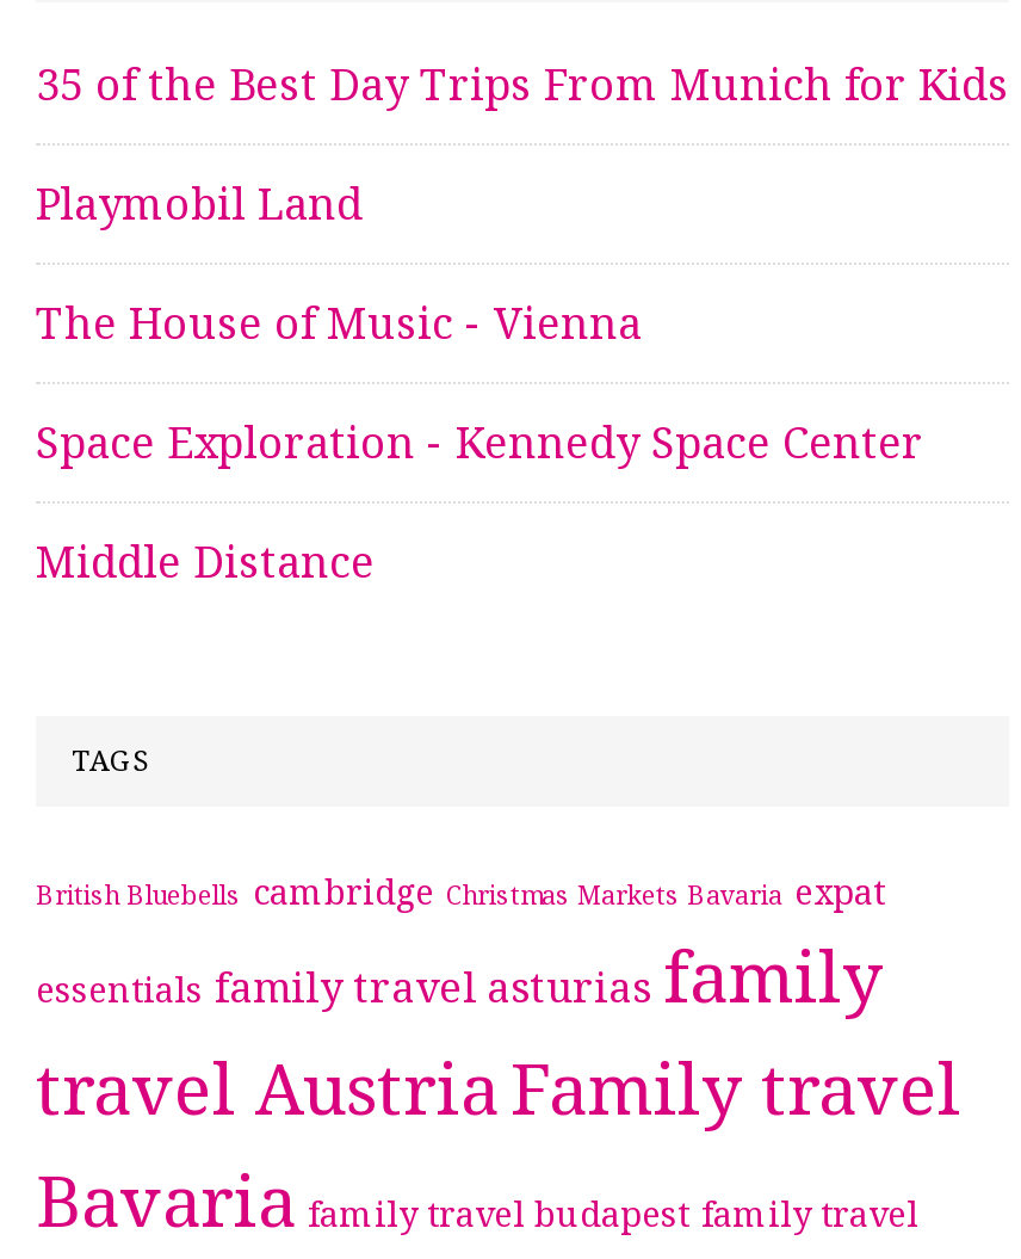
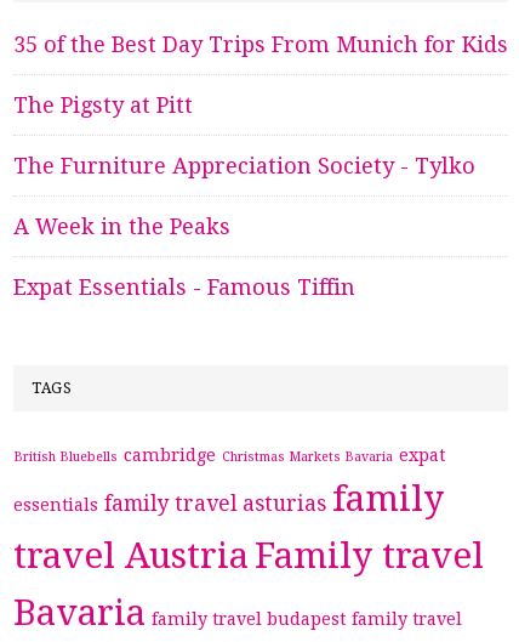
- Playmobil Land
+ The Pigsty at Pitt

- The House of Music - Vienna
+ The Furniture Appreciation Society - Tylko

- Space Exploration - Kennedy Space Center
+ A Week in the Peaks

- Middle Distance
+ Expat Essentials - Famous Tiffin
